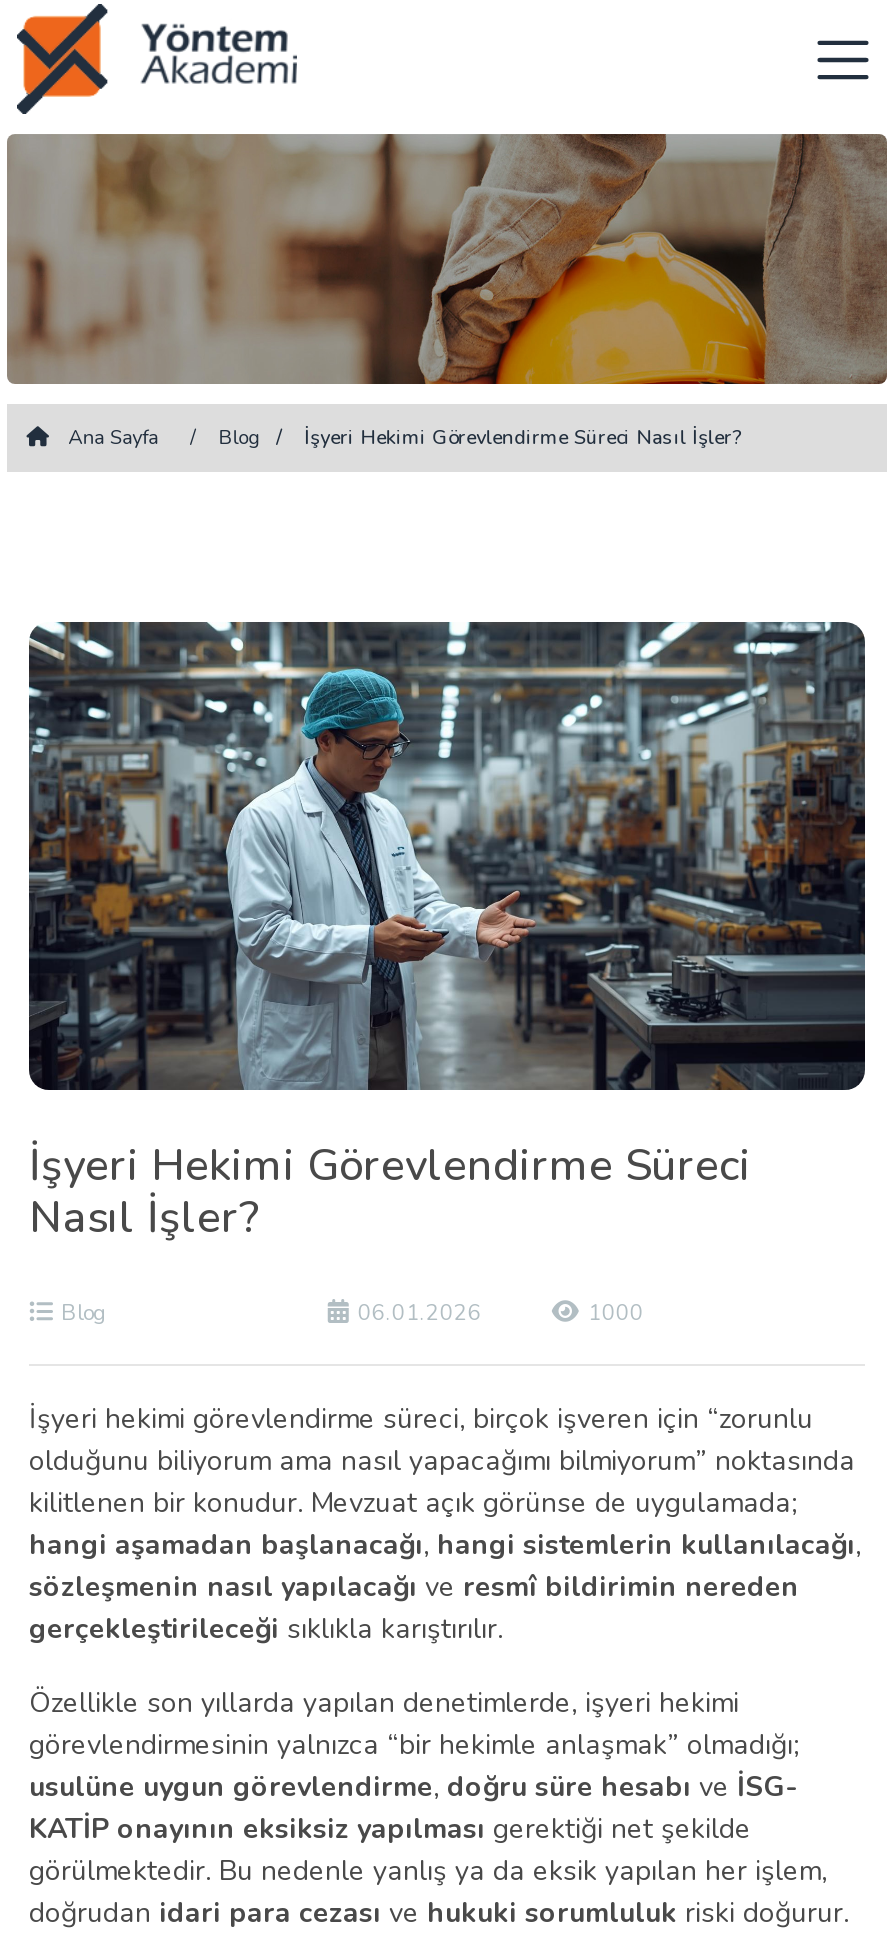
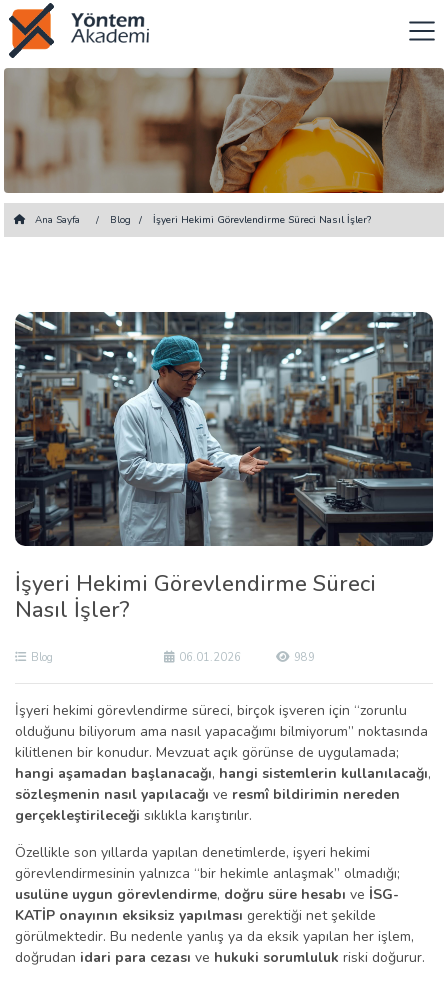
- 1000
+ 989
